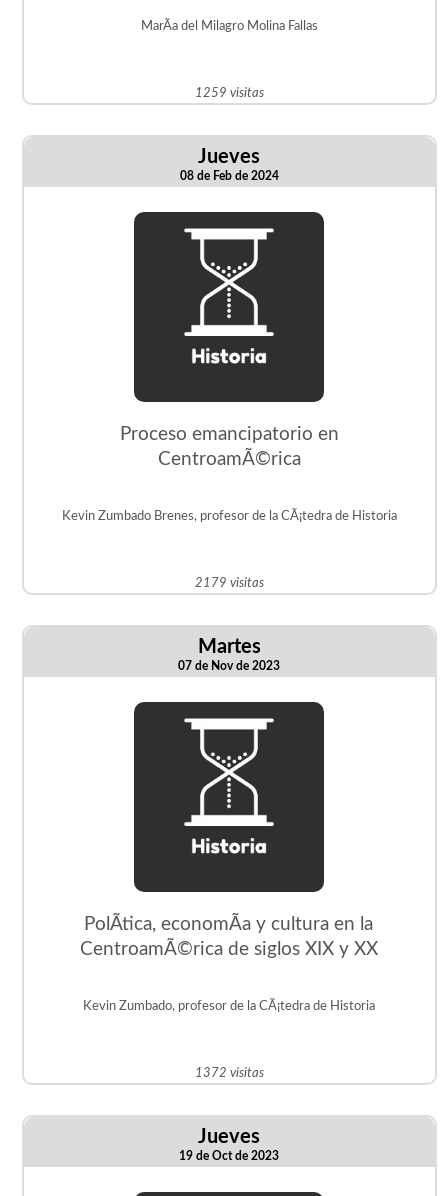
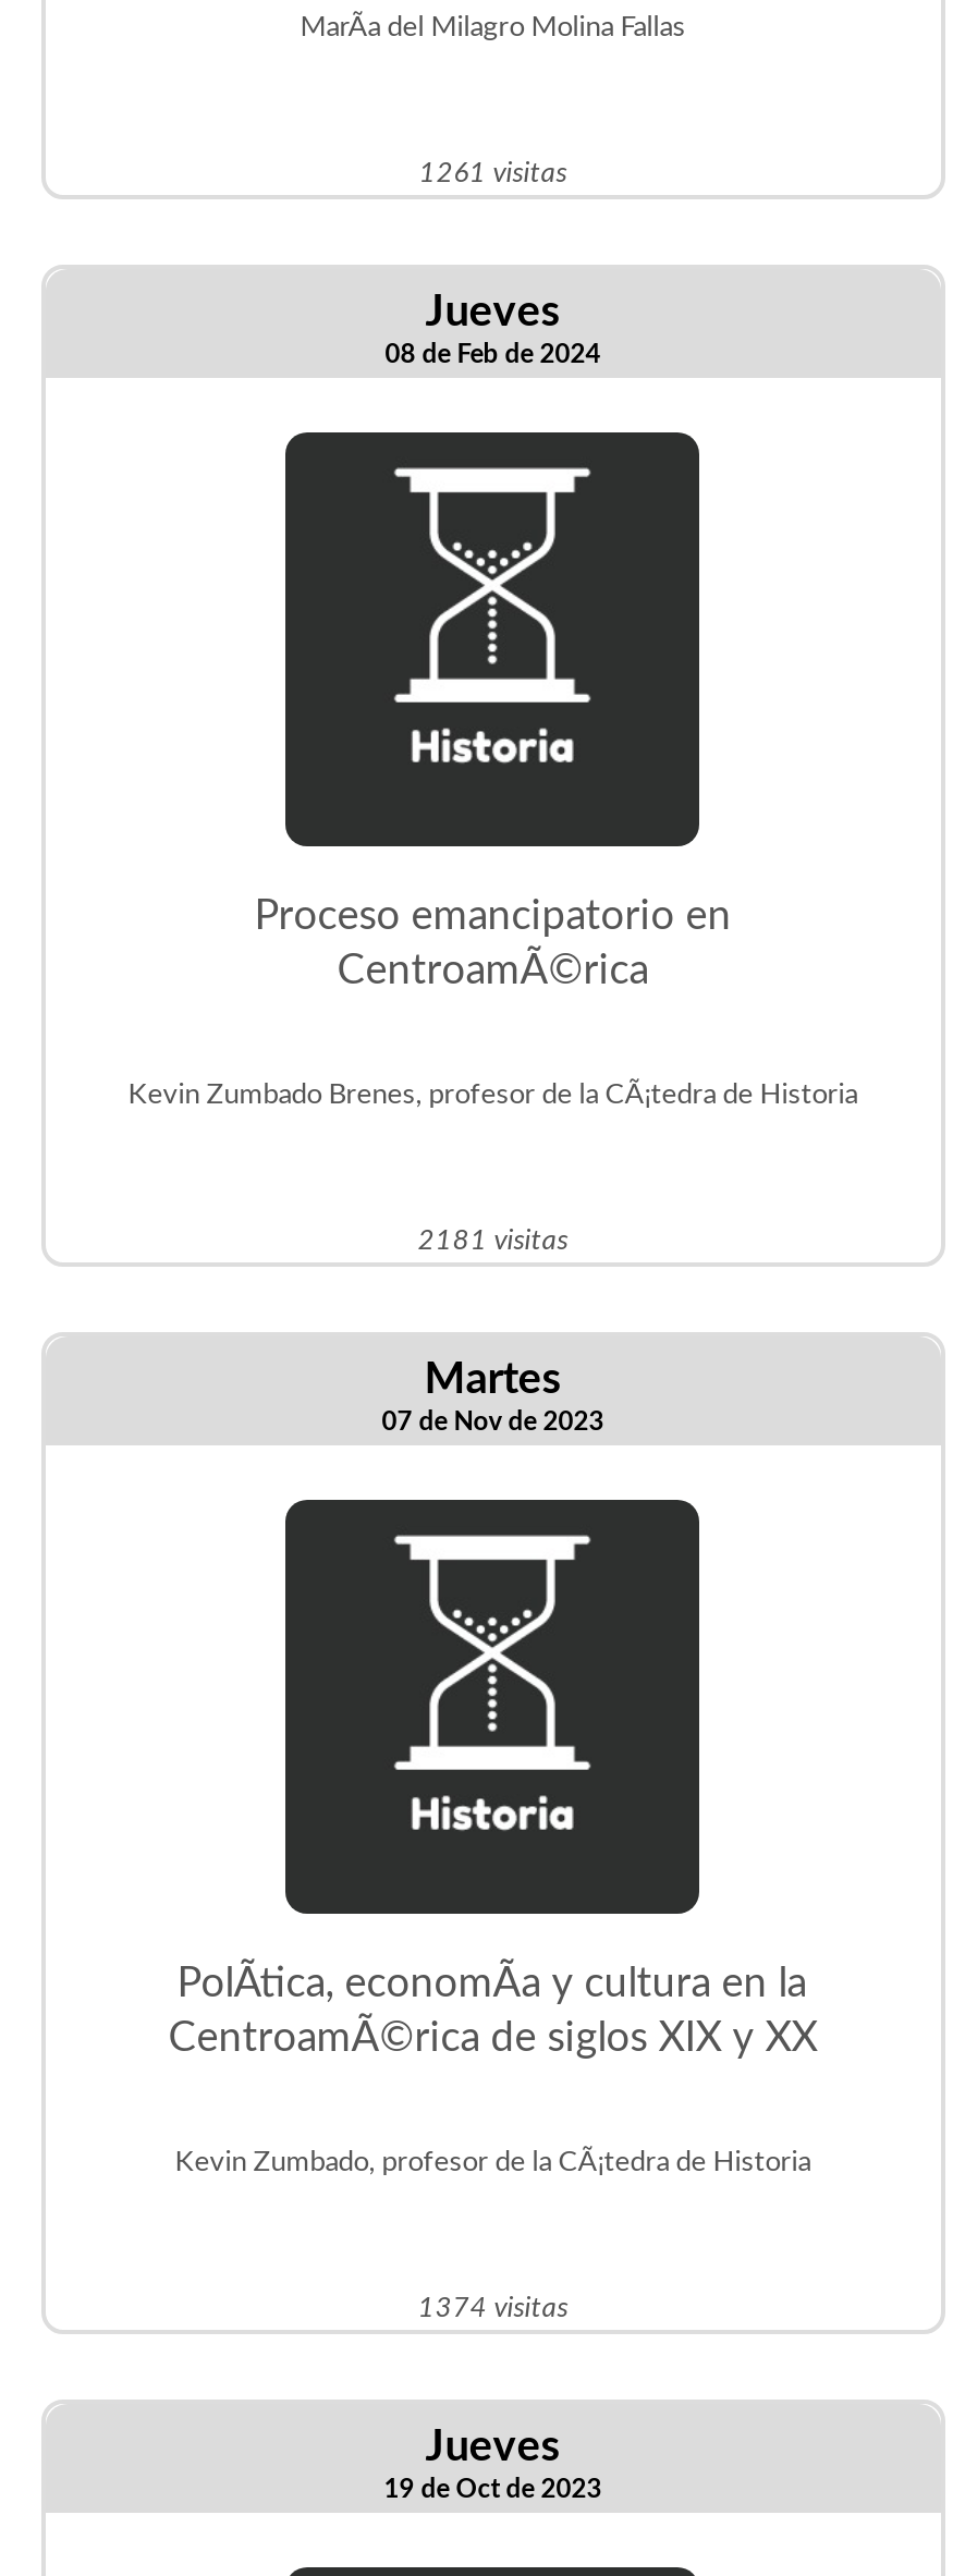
- 1259 visitas
+ 1261 visitas

- 2179 visitas
+ 2181 visitas

- 1372 visitas
+ 1374 visitas
